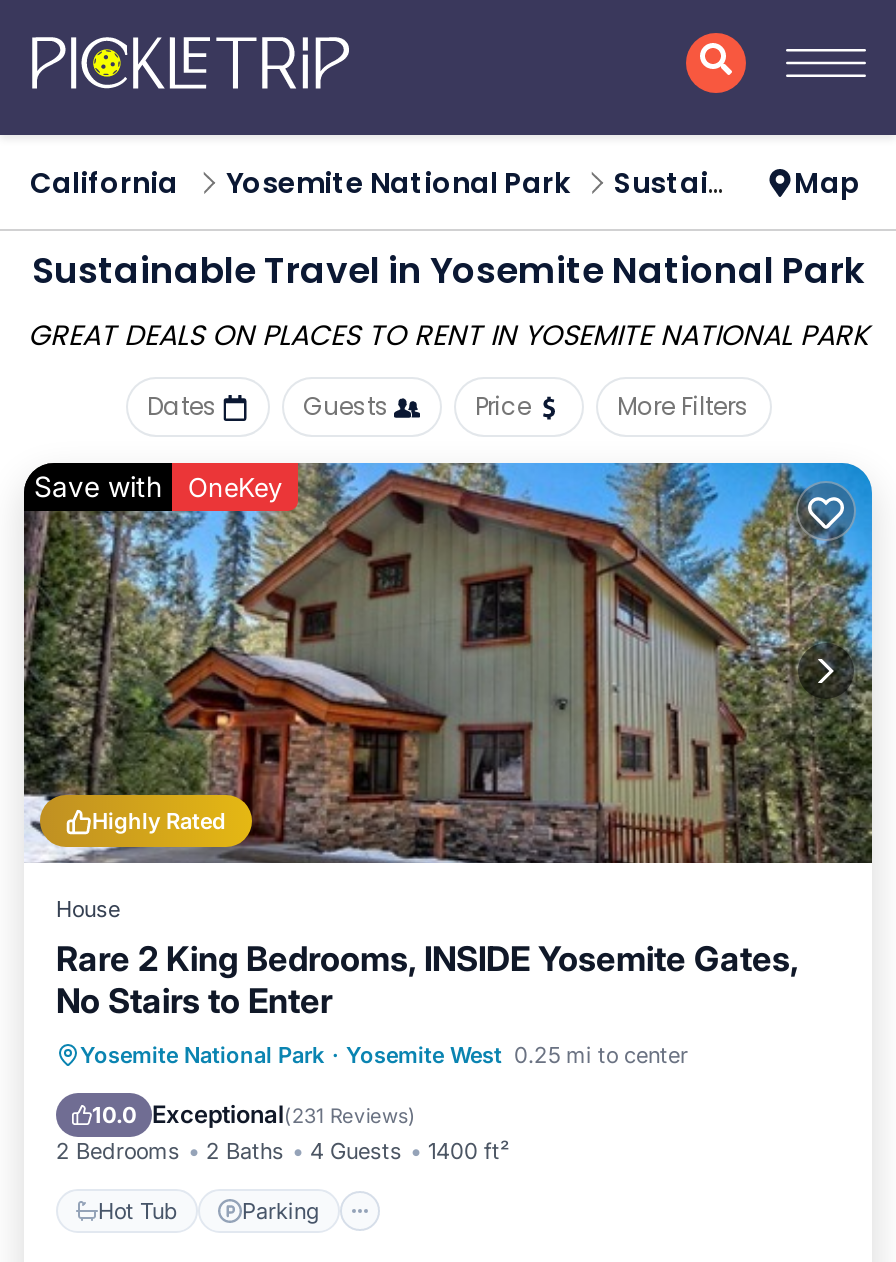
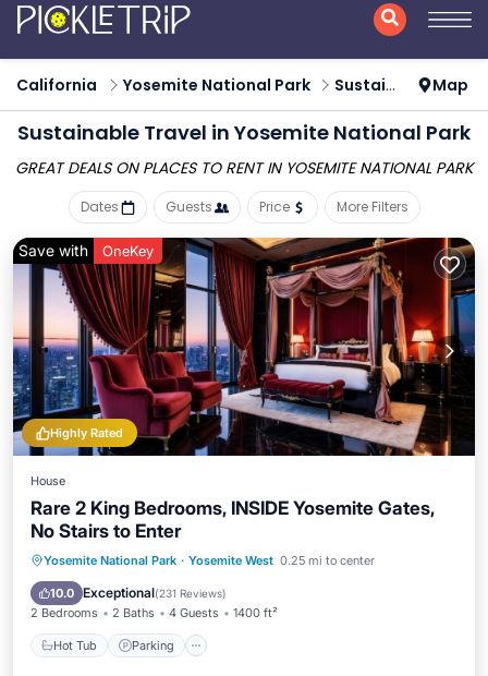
- [image]
+ [image]
